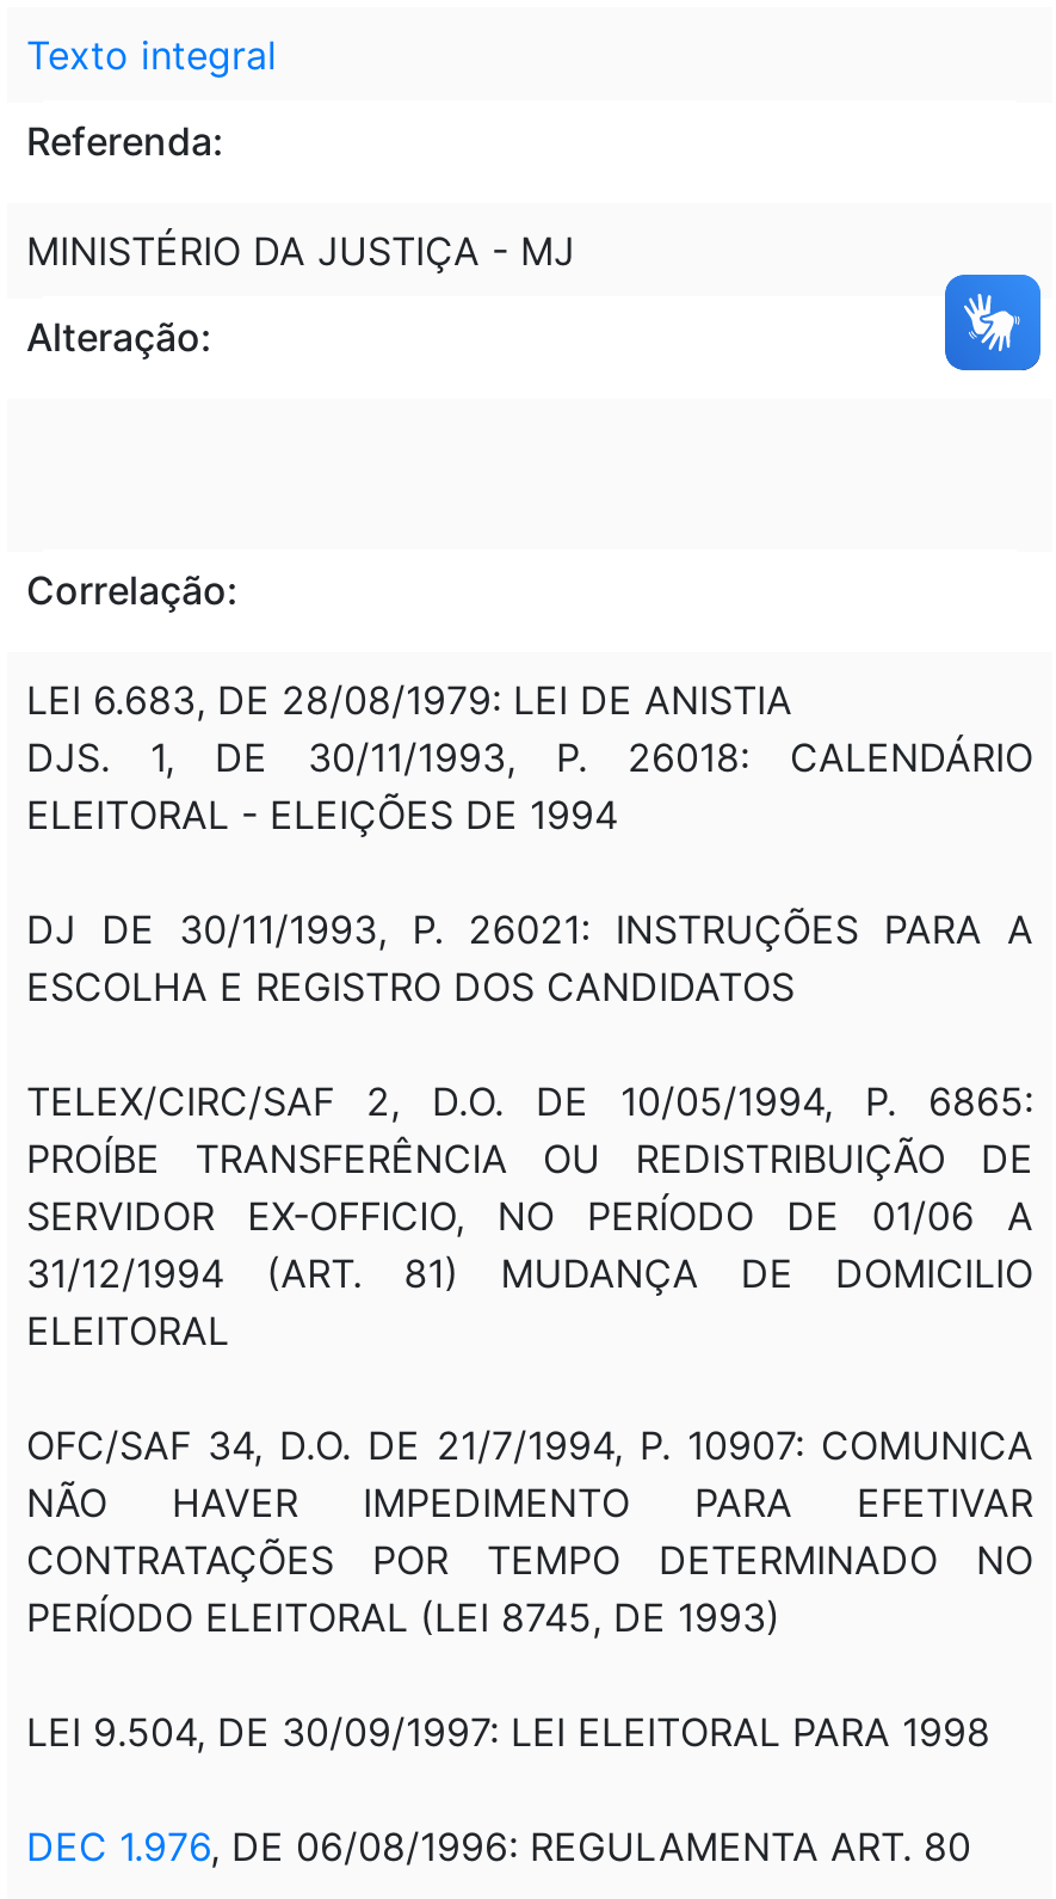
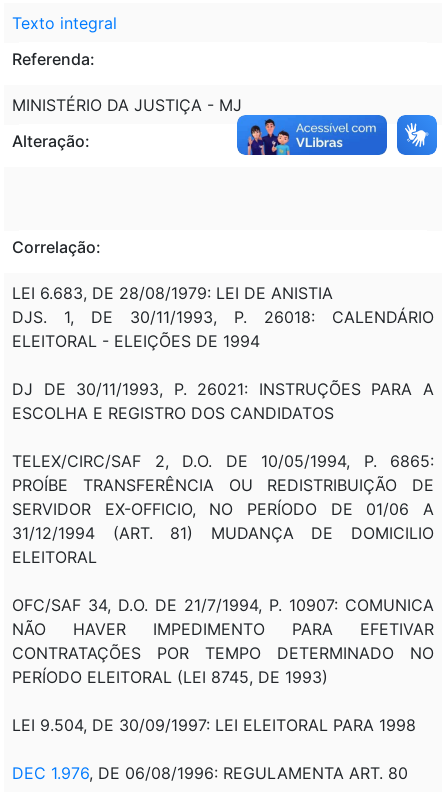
+ [image]
